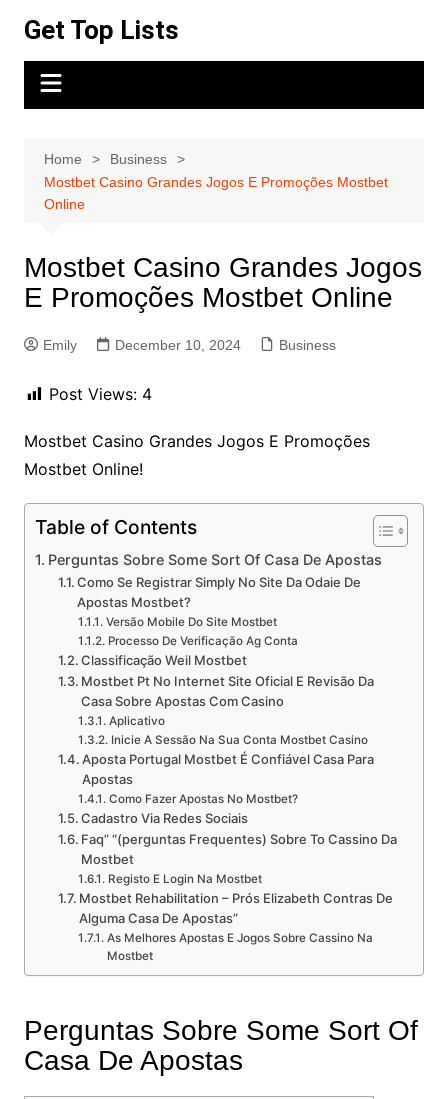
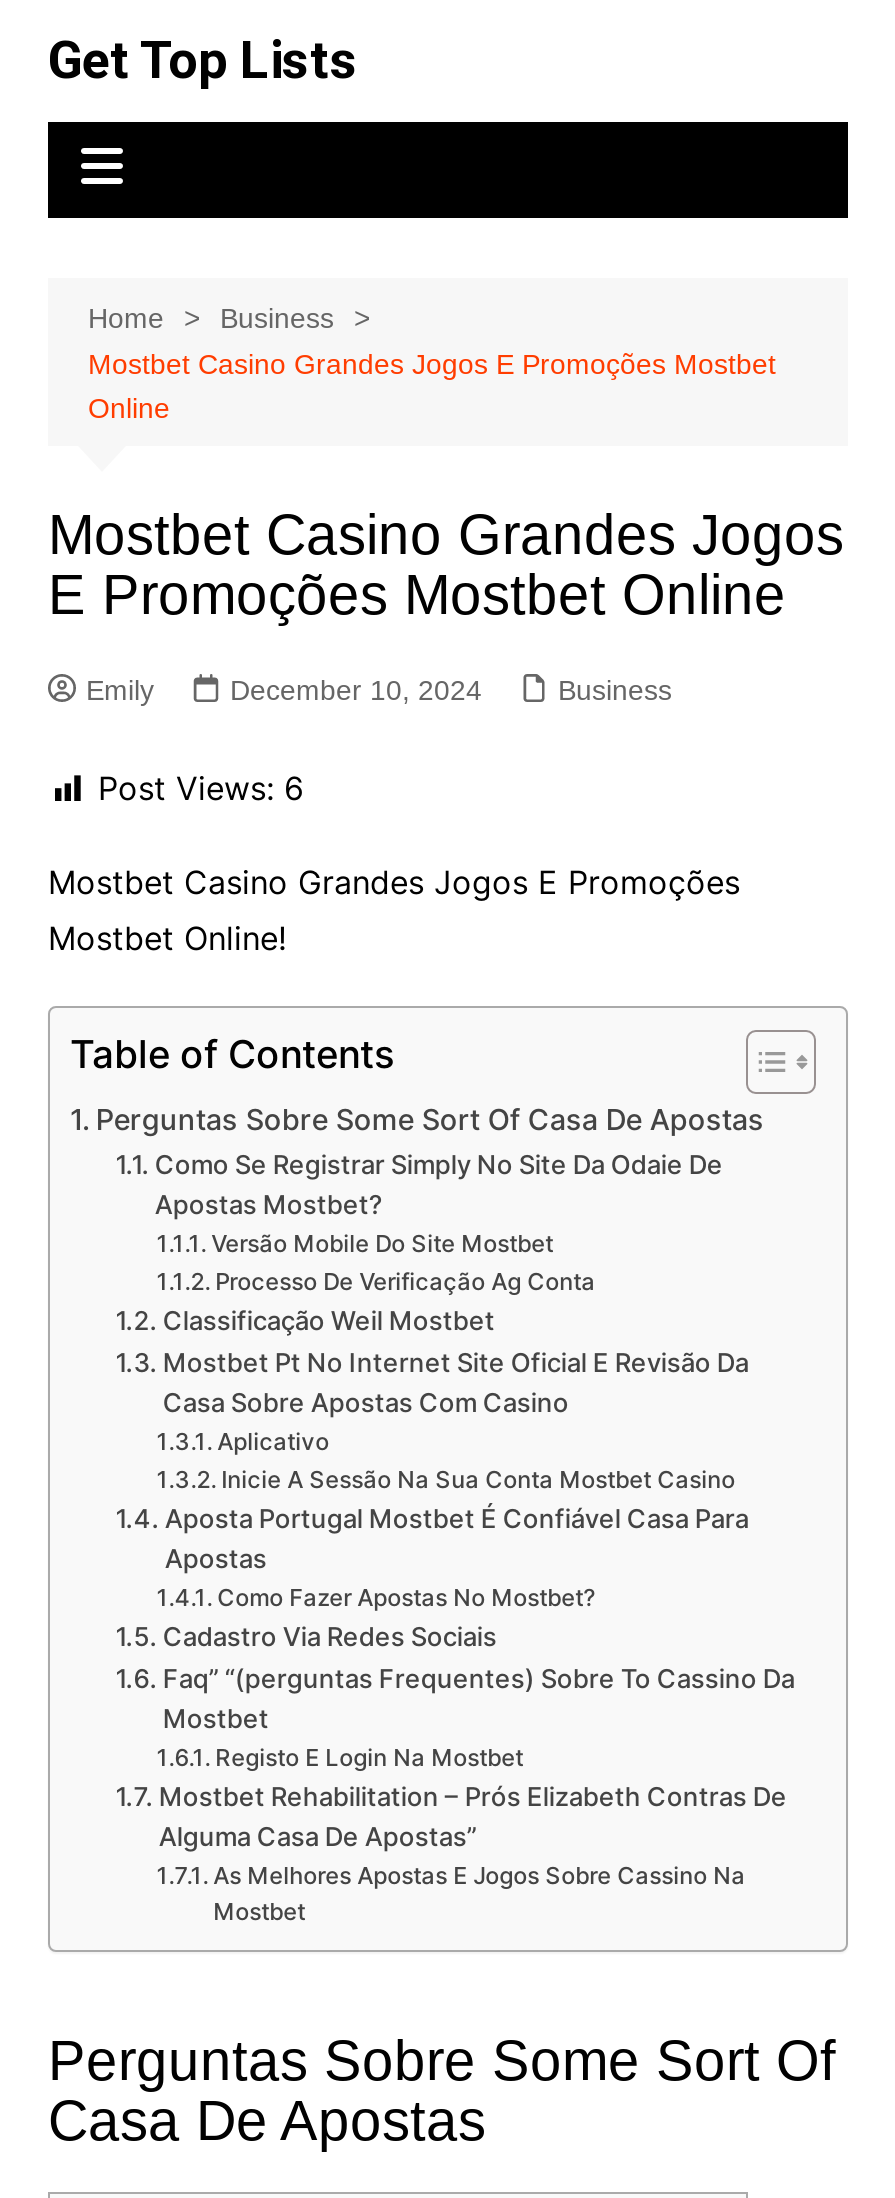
- Post Views: 4
+ Post Views: 6
